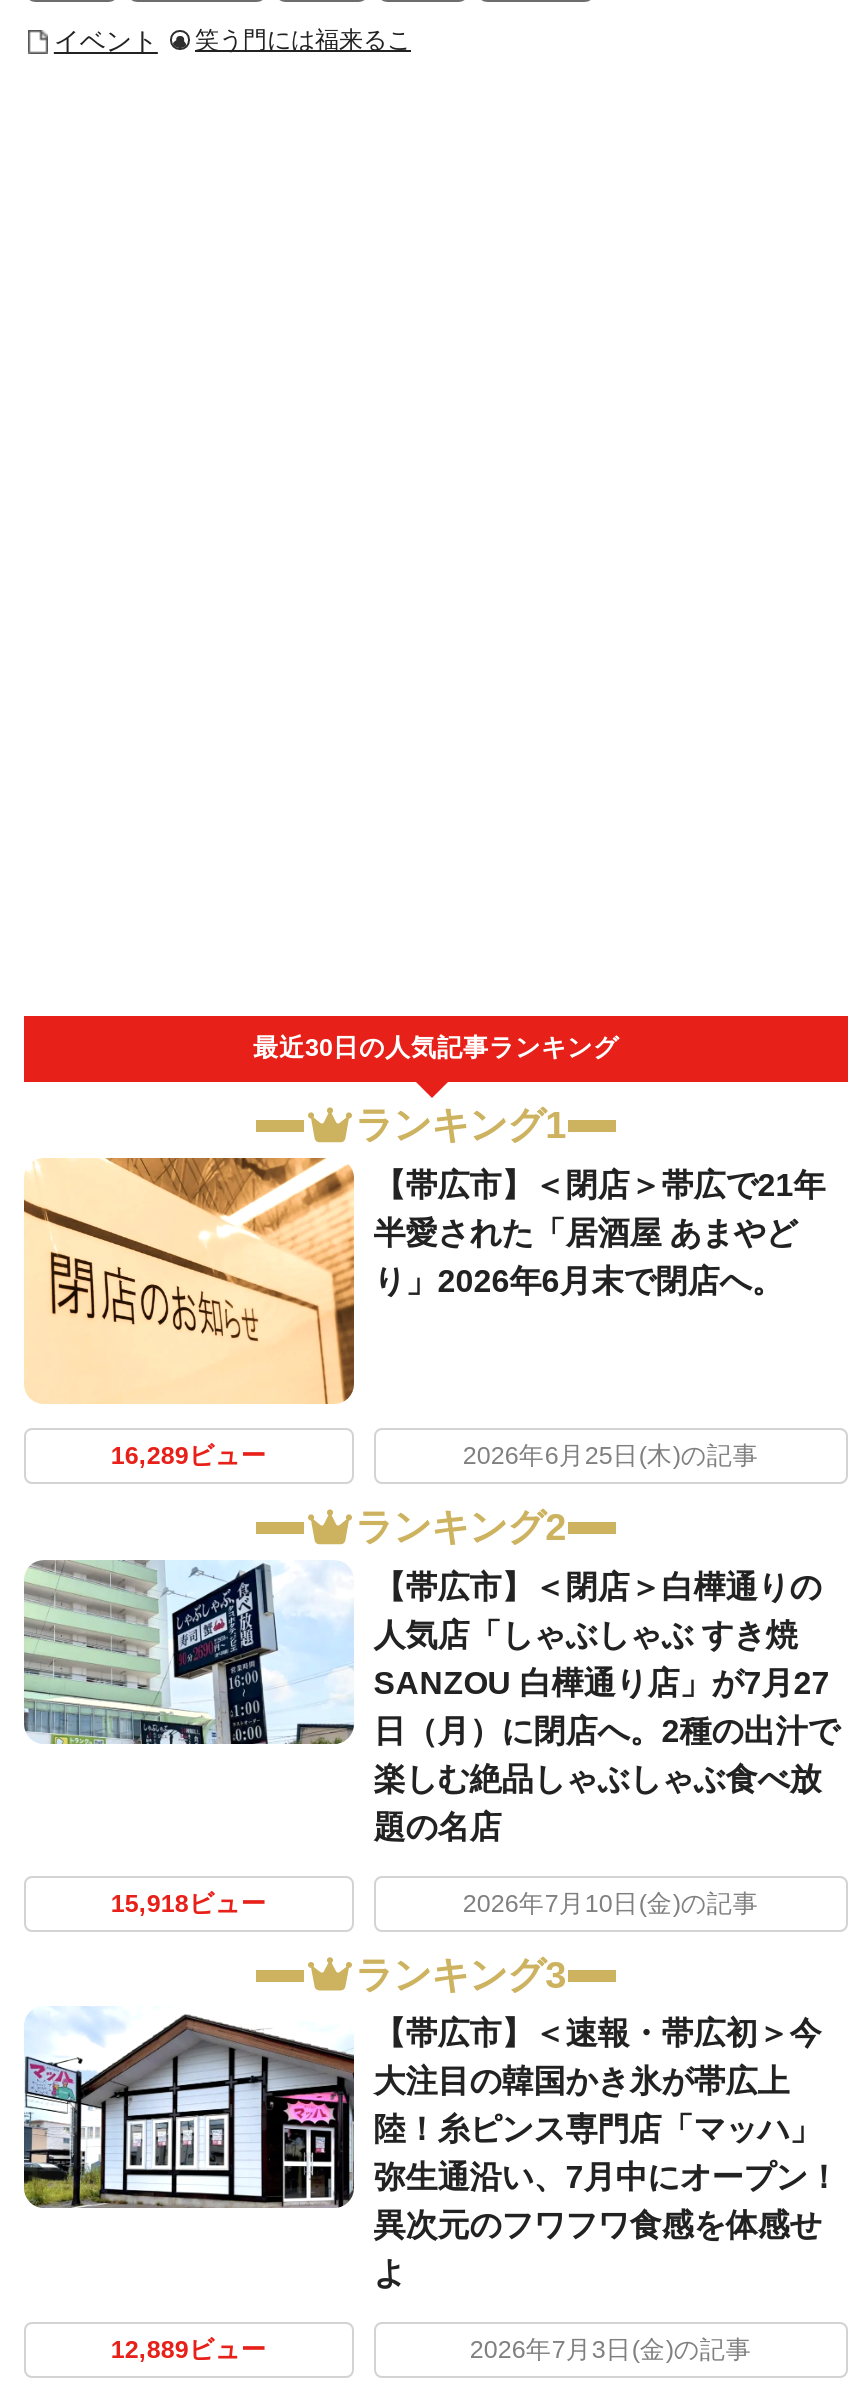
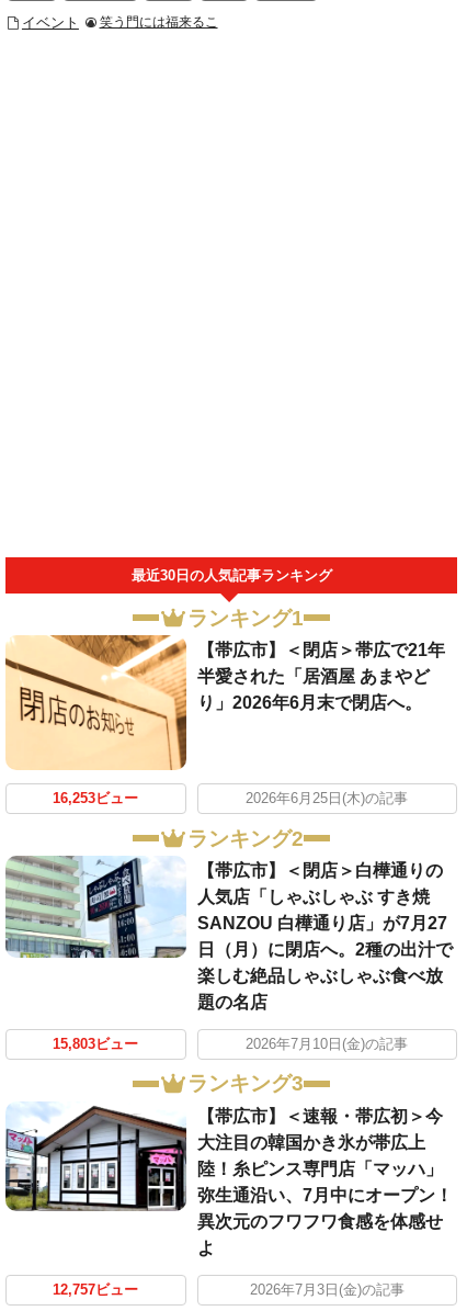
- 16,289ビュー
+ 16,253ビュー

- 15,918ビュー
+ 15,803ビュー

- 12,889ビュー
+ 12,757ビュー
